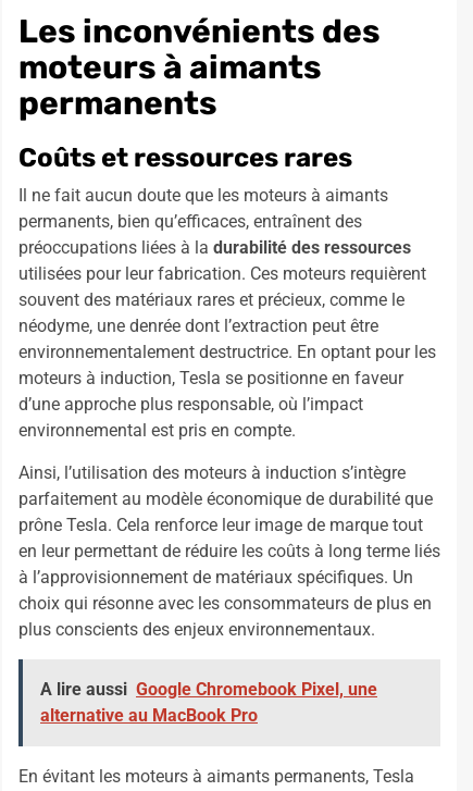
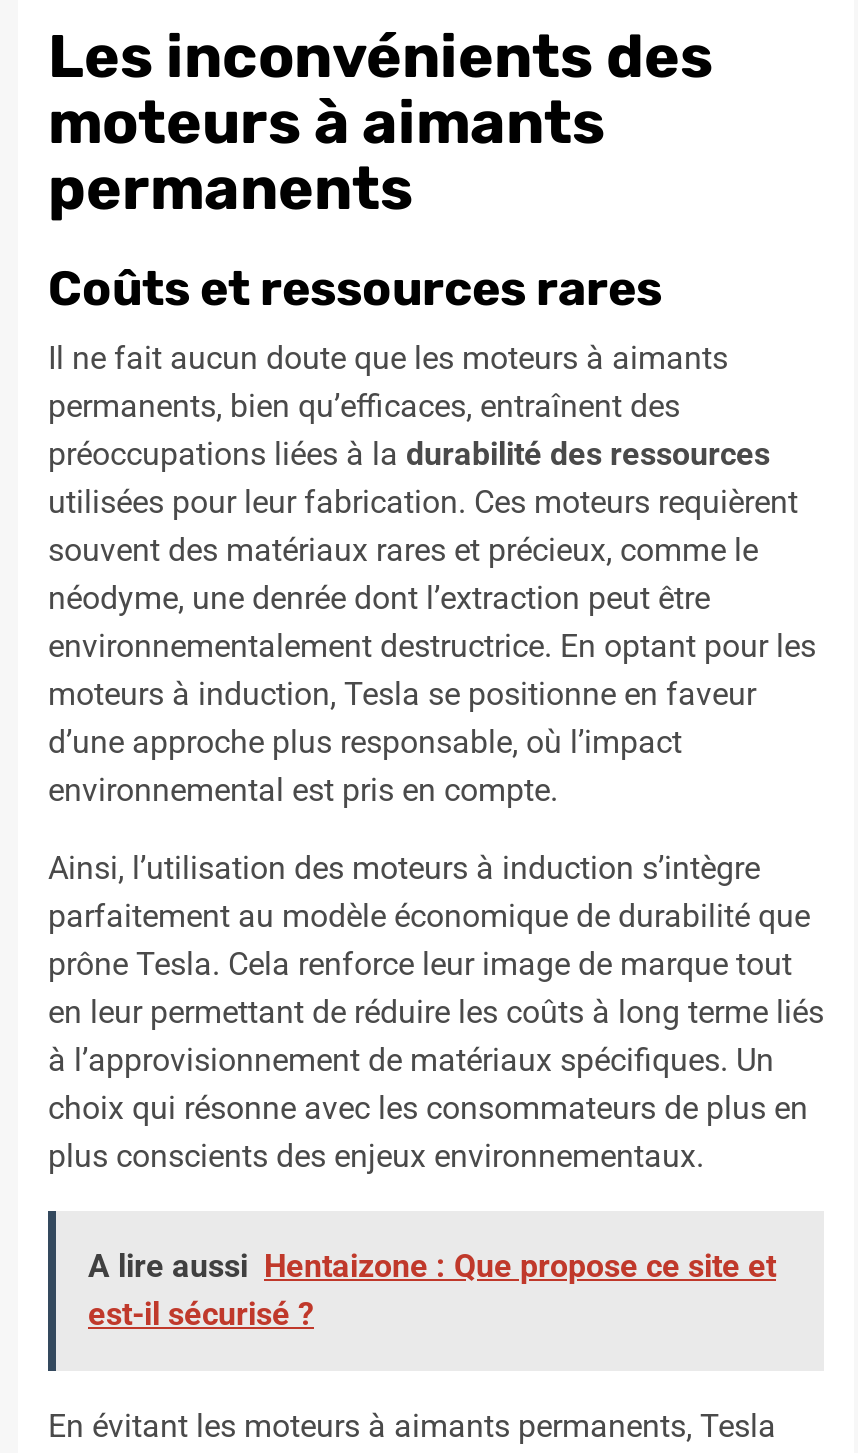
- A lire aussi Google Chromebook Pixel, une
- alternative au MacBook Pro
+ A lire aussi Hentaizone : Que propose ce site et
+ est-il sécurisé ?
